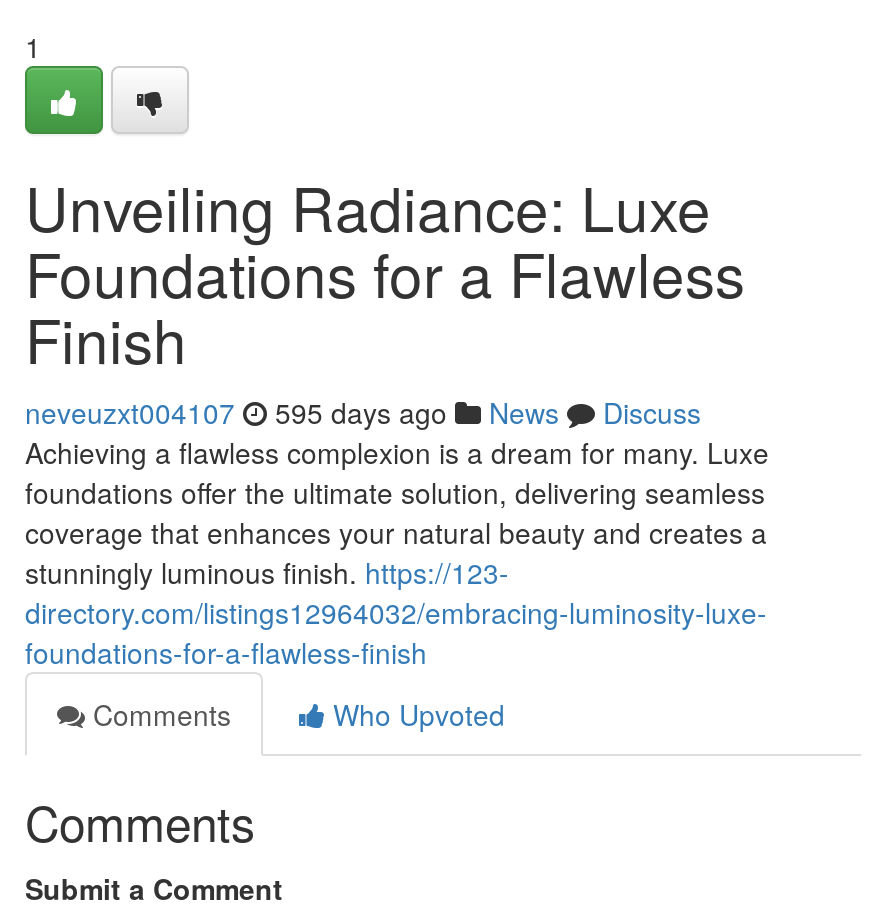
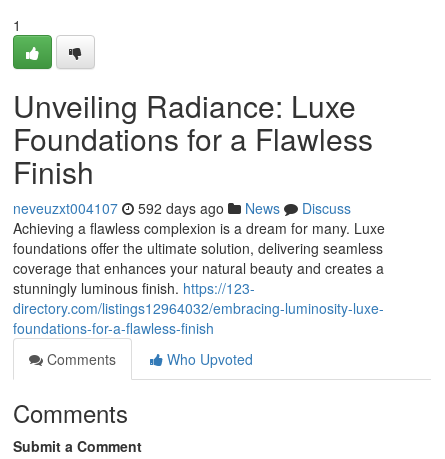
- neveuzxt004107 595 days ago News Discuss
+ neveuzxt004107 592 days ago News Discuss
